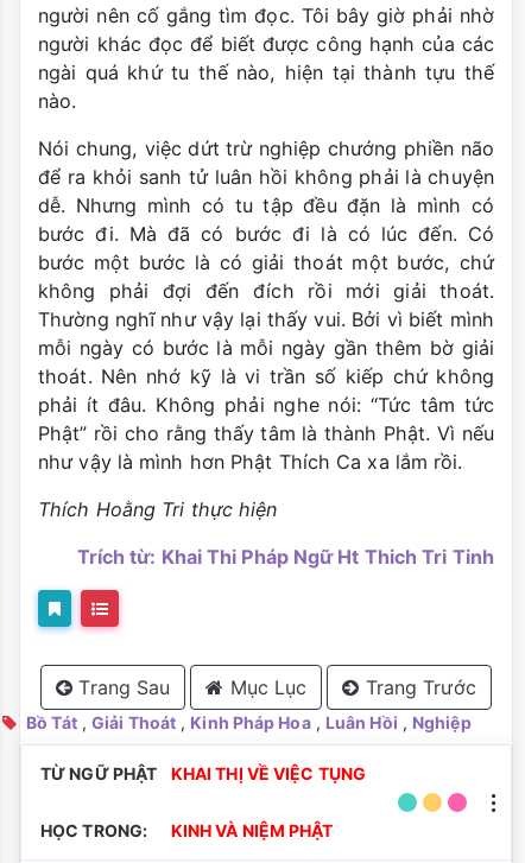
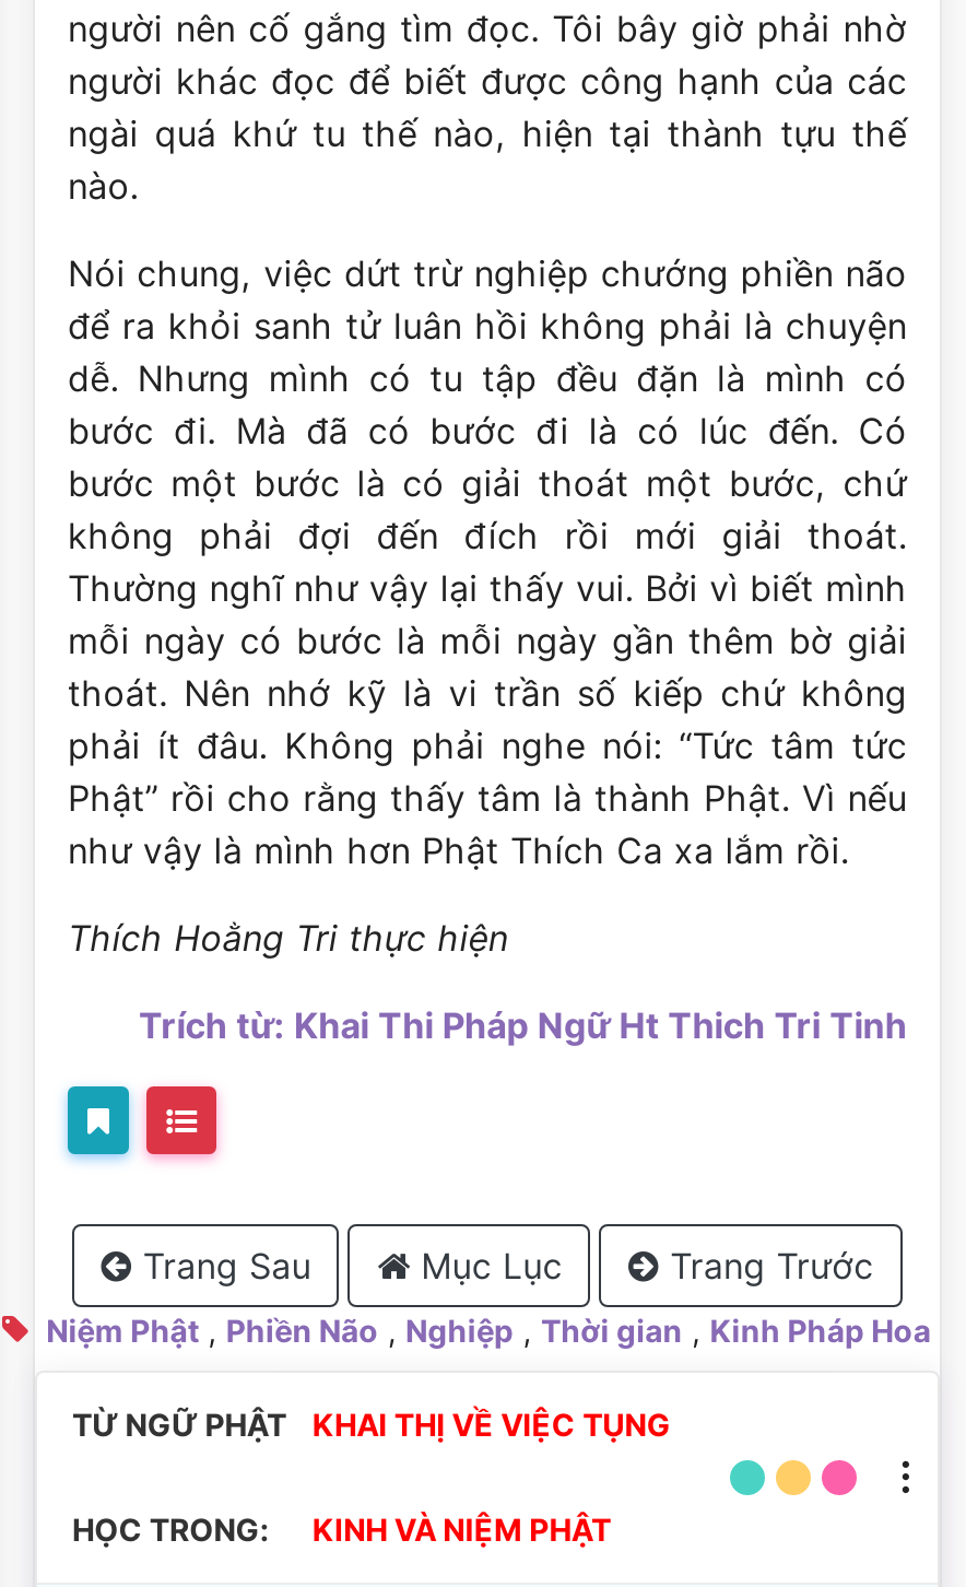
- Bồ Tát , Giải Thoát , Kinh Pháp Hoa , Luân Hồi , Nghiệp
+ Niệm Phật , Phiền Não , Nghiệp , Thời gian , Kinh Pháp Hoa
